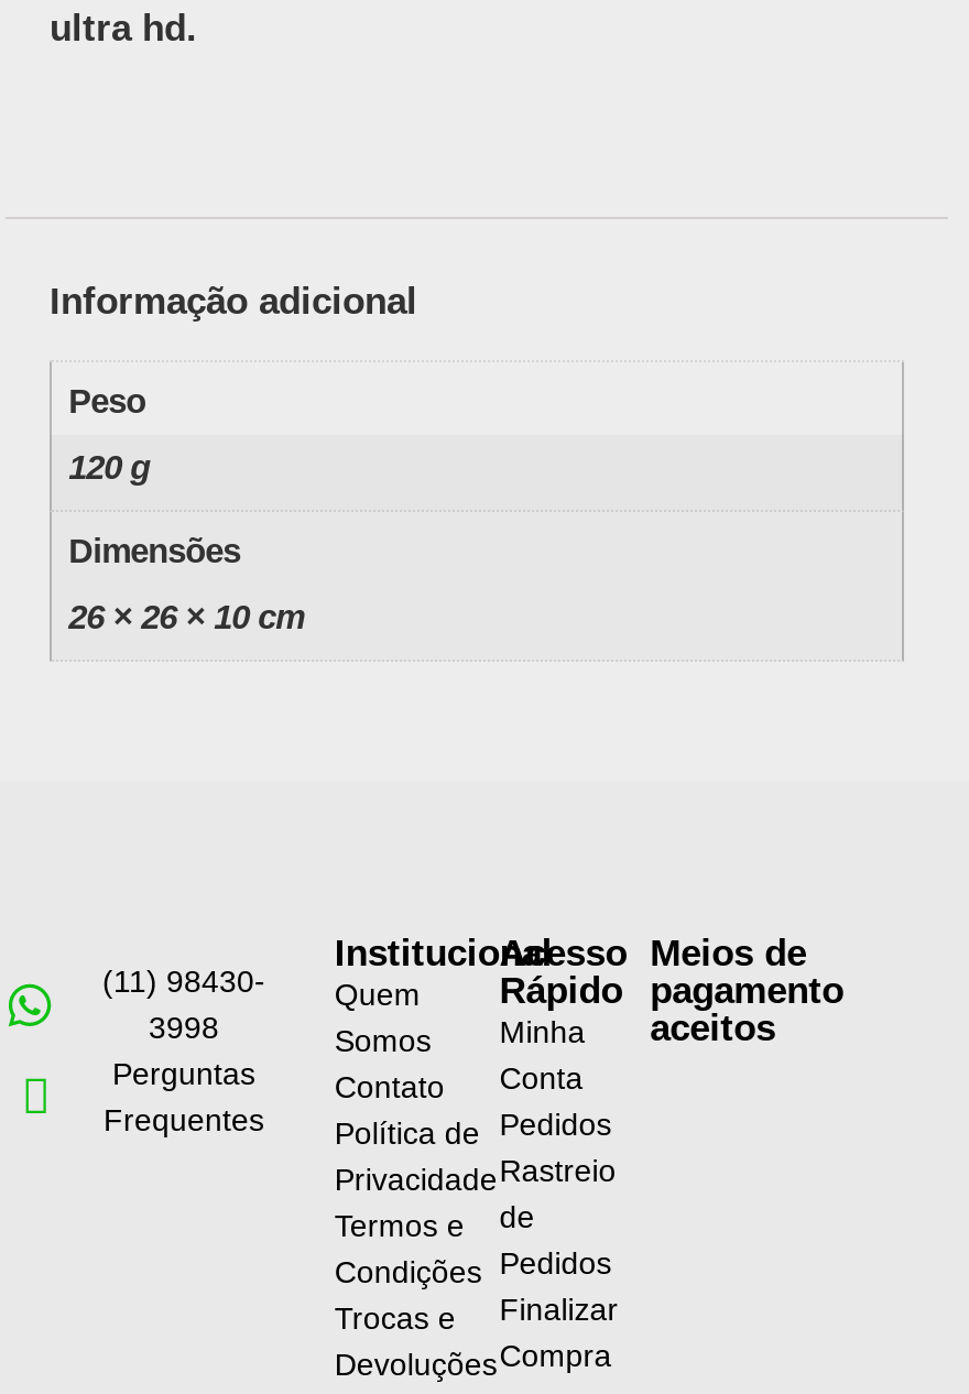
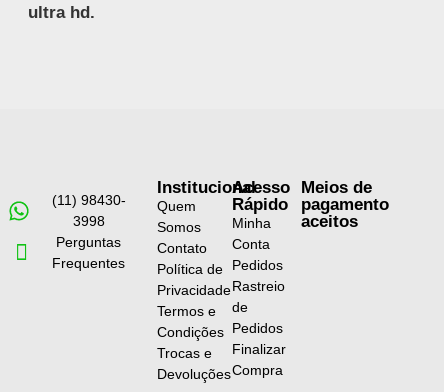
- Informação adicional
- Peso
- 120 g
- Dimensões
- 26 × 26 × 10 cm
